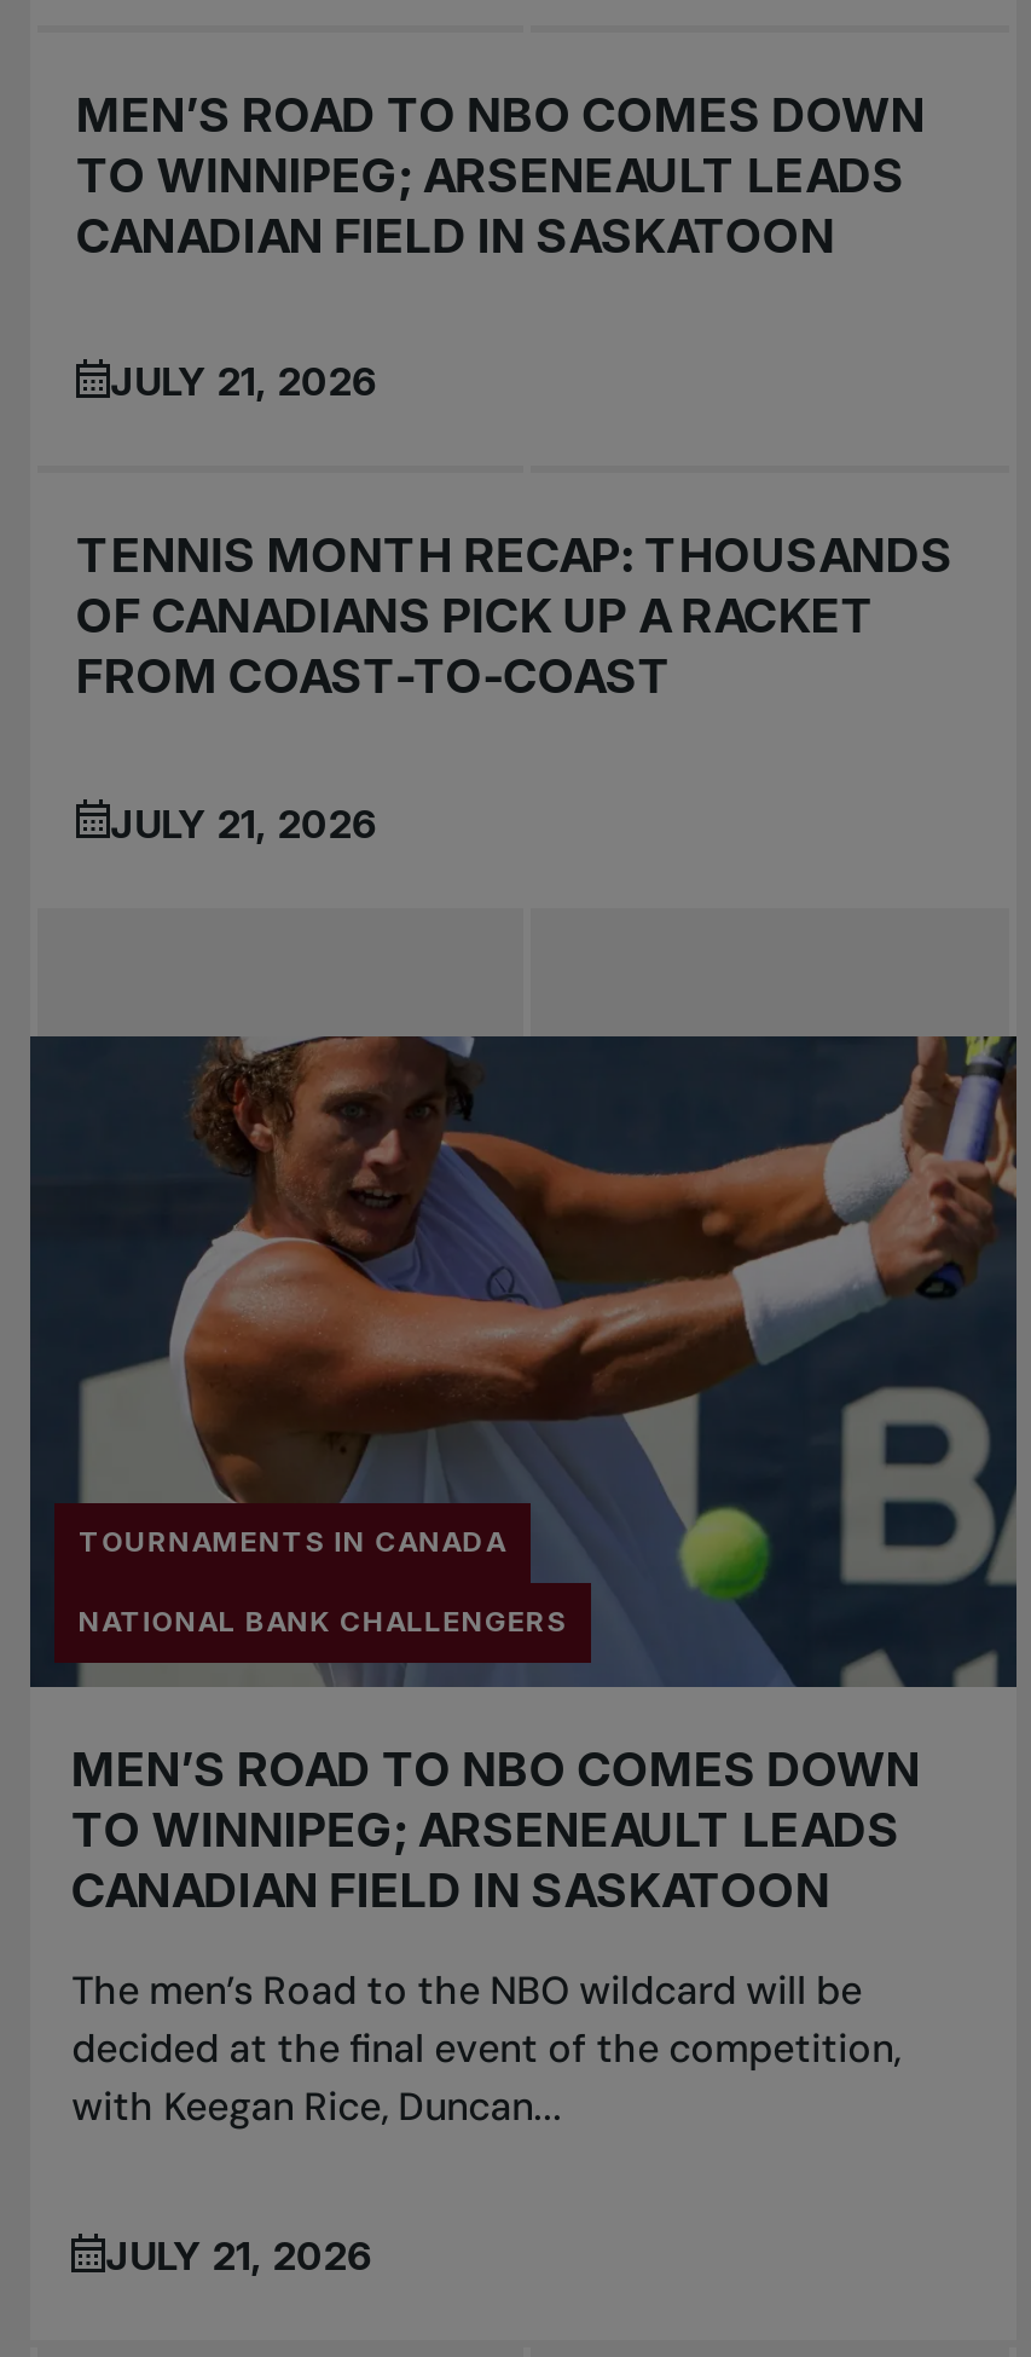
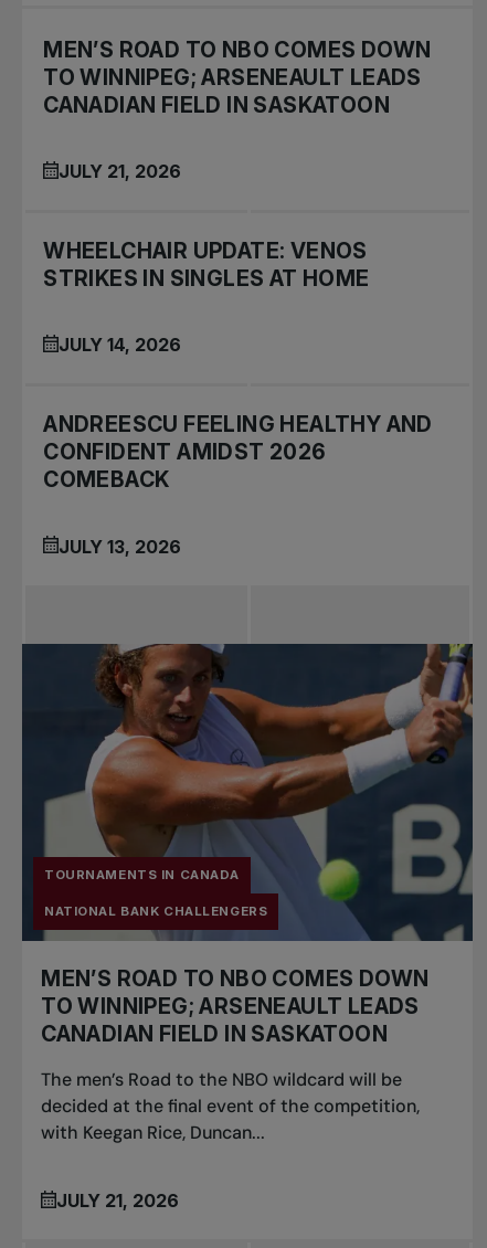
- TENNIS MONTH RECAP: THOUSANDS
- OF CANADIANS PICK UP A RACKET
- FROM COAST-TO-COAST
- JULY 21, 2026
+ WHEELCHAIR UPDATE: VENOS
+ STRIKES IN SINGLES AT HOME
+ JULY 14, 2026
+ ANDREESCU FEELING HEALTHY AND
+ CONFIDENT AMIDST 2026
+ COMEBACK
+ JULY 13, 2026
